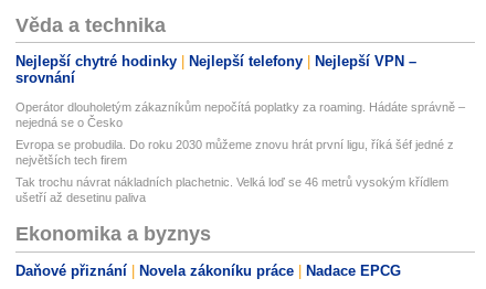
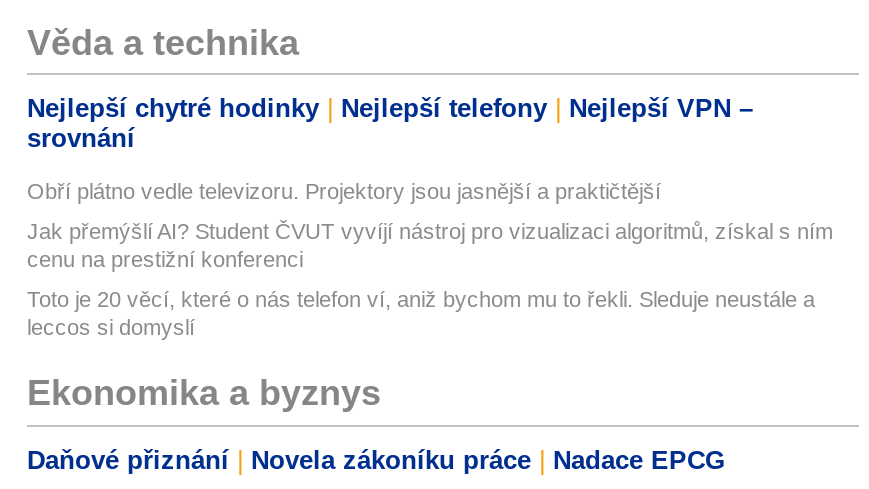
- Operátor dlouholetým zákazníkům nepočítá poplatky za roaming. Hádáte správně –
- nejedná se o Česko
+ Obří plátno vedle televizoru. Projektory jsou jasnější a praktičtější

- Evropa se probudila. Do roku 2030 můžeme znovu hrát první ligu, říká šéf jedné z
- největších tech firem
+ Jak přemýšlí AI? Student ČVUT vyvíjí nástroj pro vizualizaci algoritmů, získal s ním
+ cenu na prestižní konferenci

- Tak trochu návrat nákladních plachetnic. Velká loď se 46 metrů vysokým křídlem
- ušetří až desetinu paliva
+ Toto je 20 věcí, které o nás telefon ví, aniž bychom mu to řekli. Sleduje neustále a
+ leccos si domyslí
